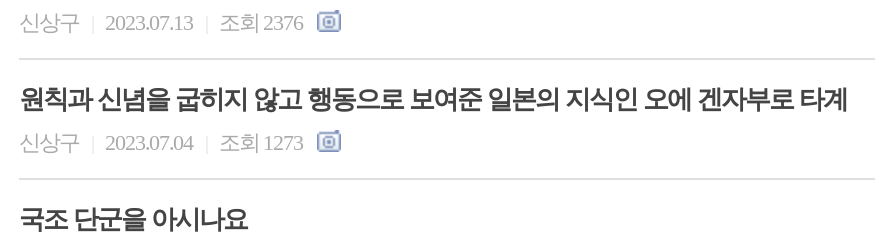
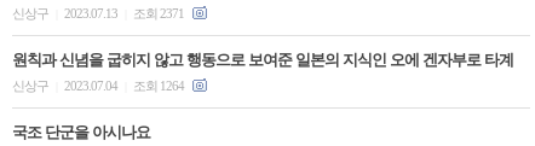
- 신상구 2023.07.13 조회 2376
+ 신상구 2023.07.13 조회 2371

- 신상구 2023.07.04 조회 1273
+ 신상구 2023.07.04 조회 1264
